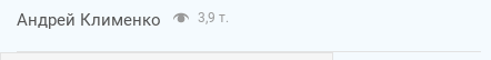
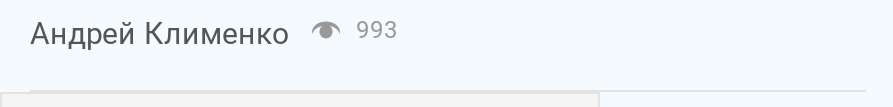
- 3,9 т.
+ 993
